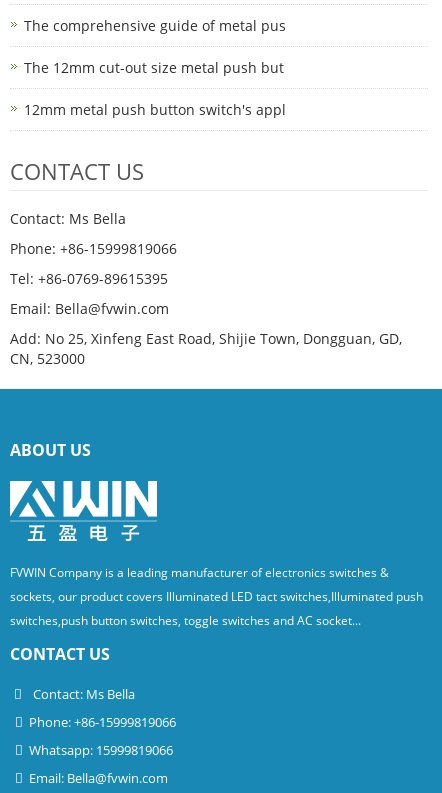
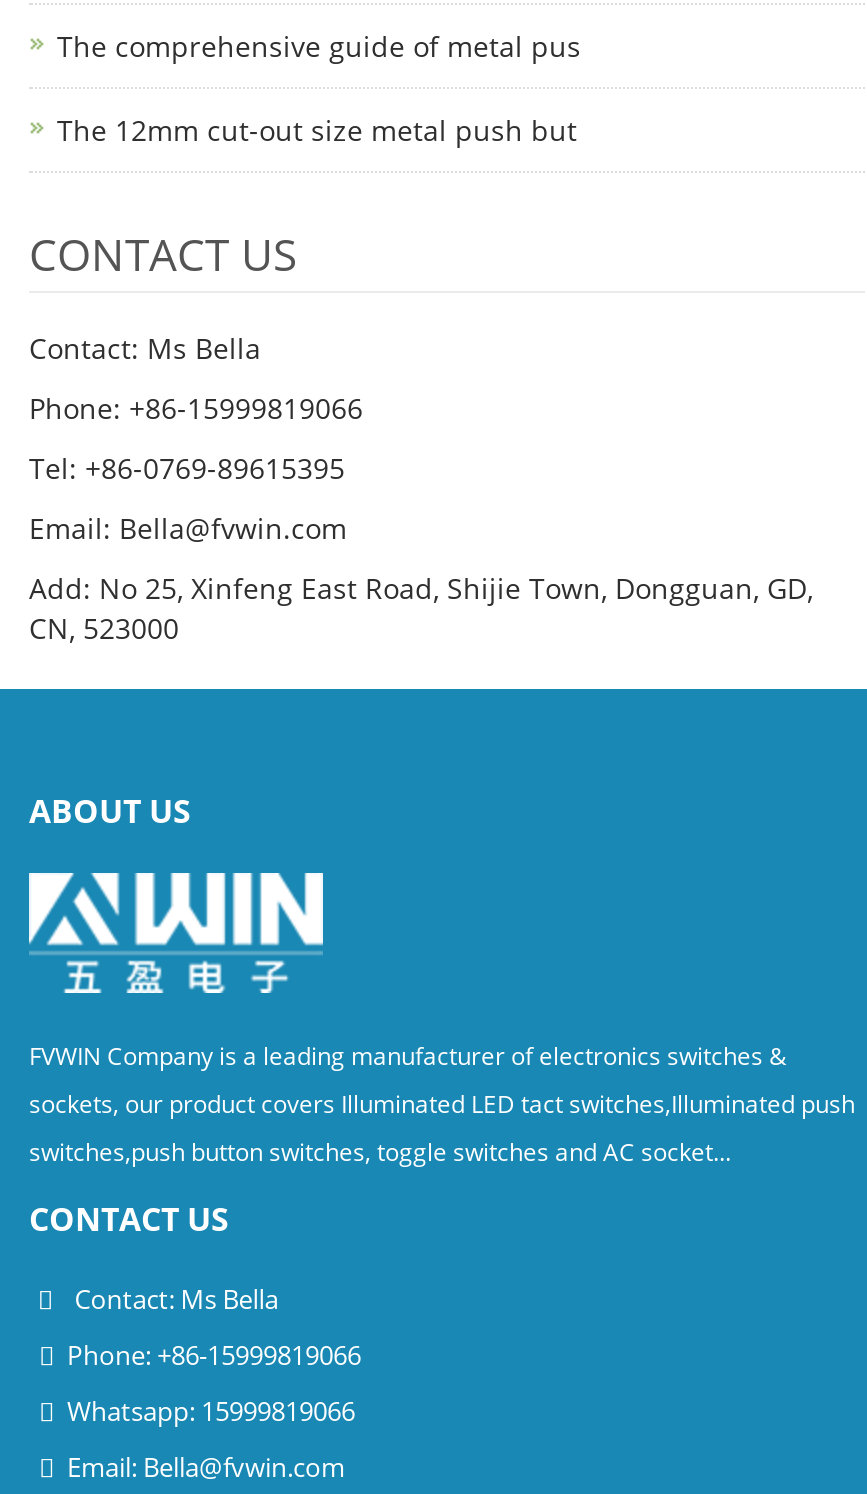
- 12mm metal push button switch's appl
